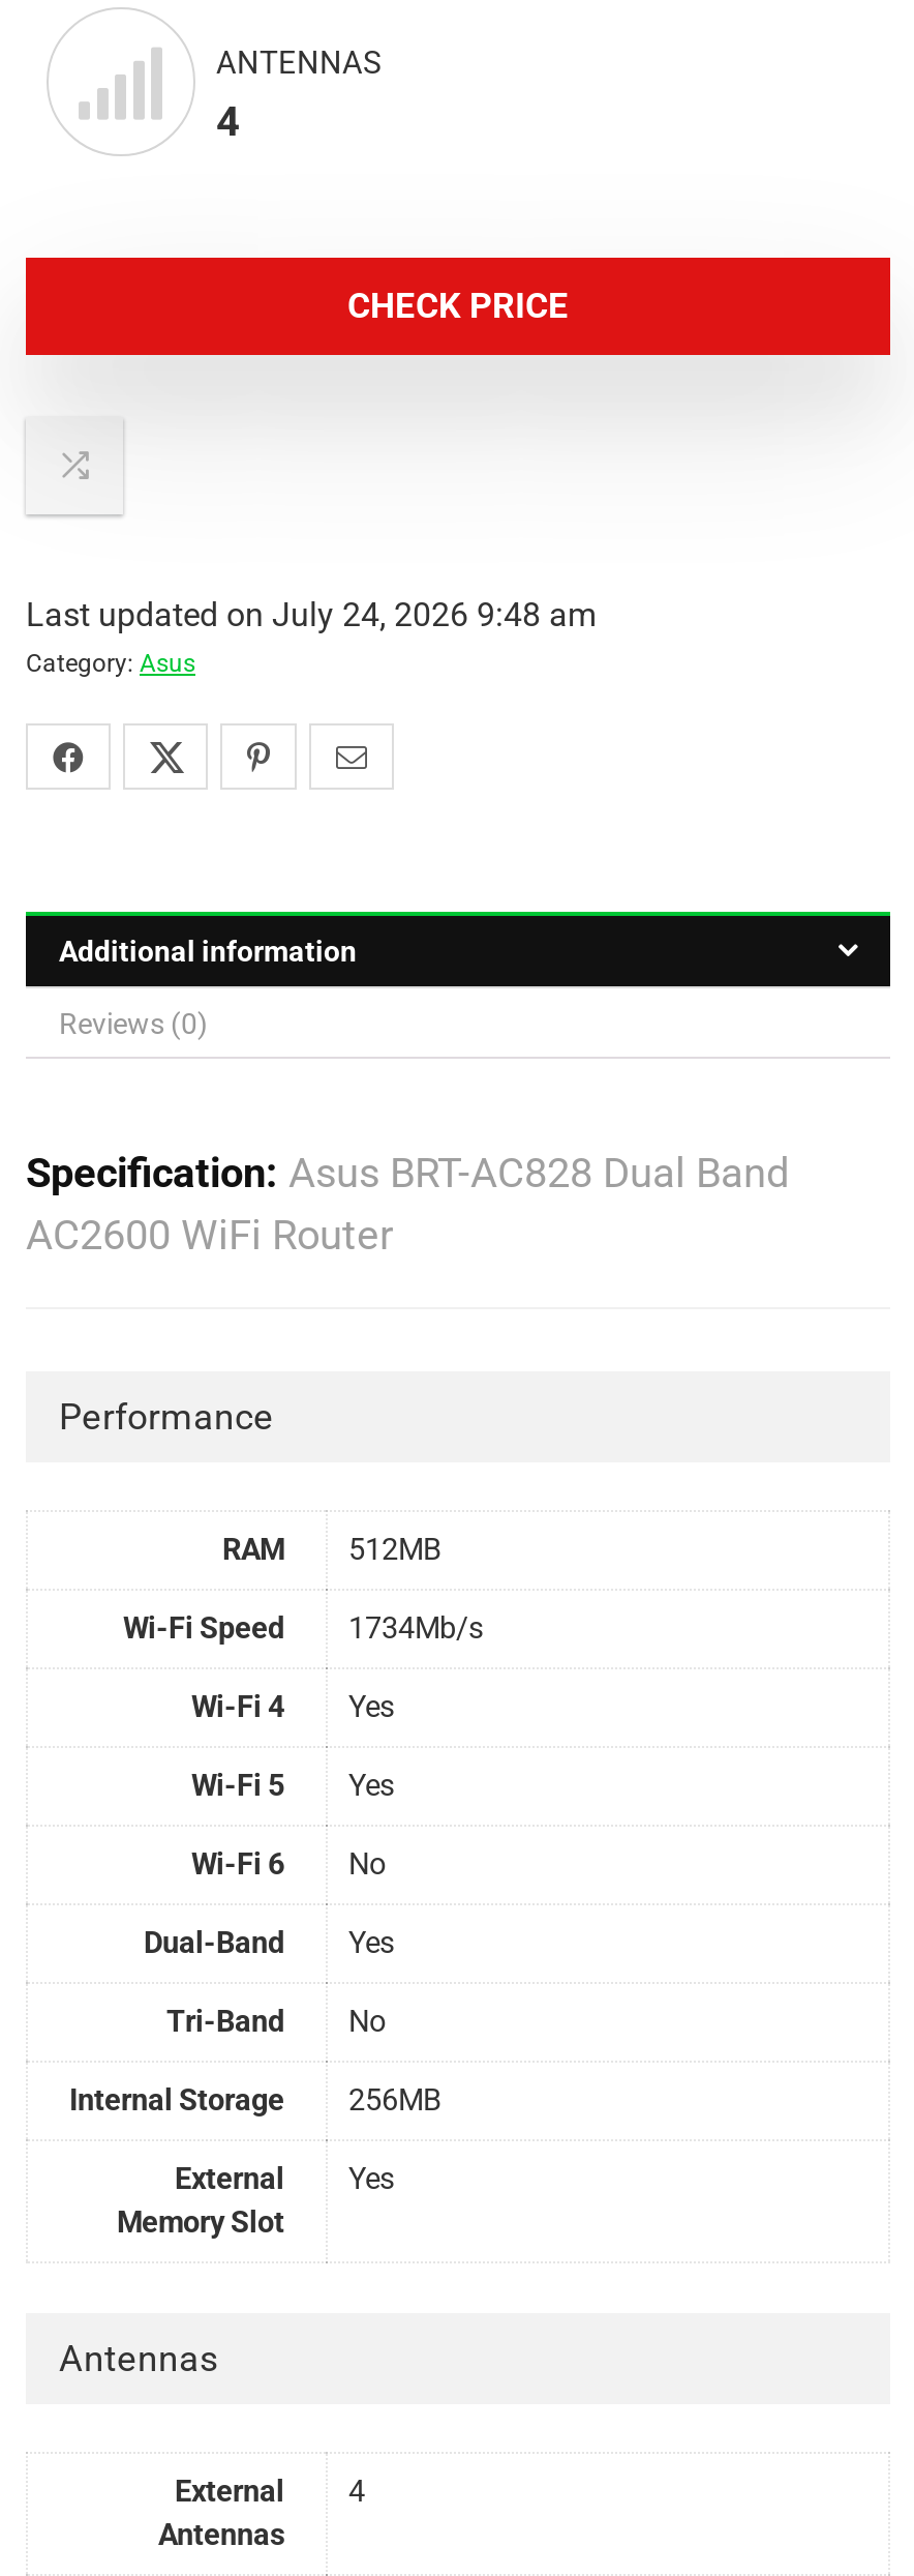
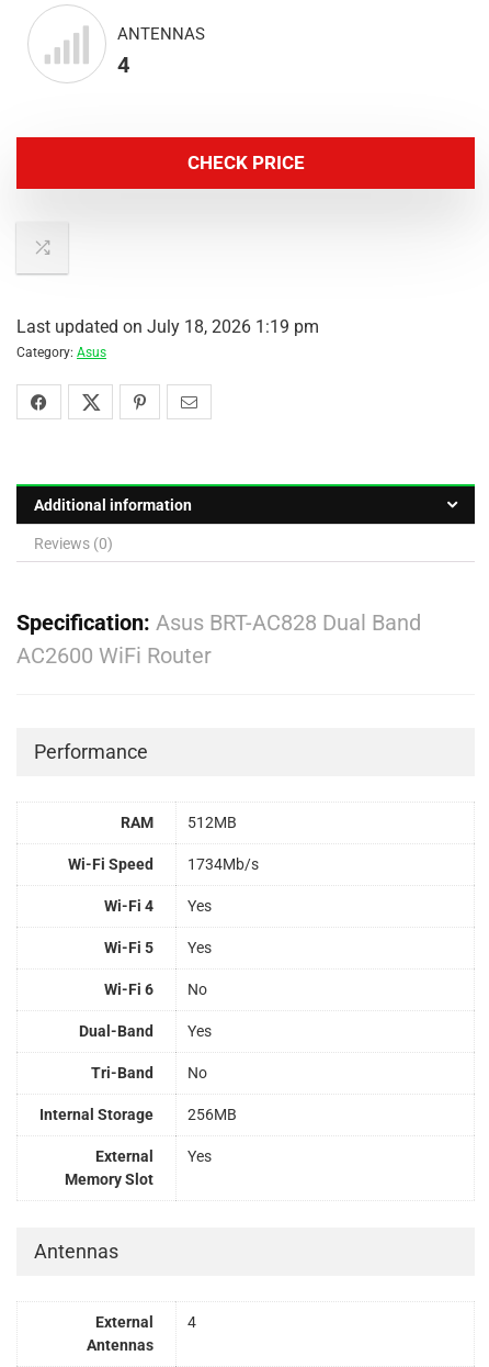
- Last updated on July 24, 2026 9:48 am
+ Last updated on July 18, 2026 1:19 pm
